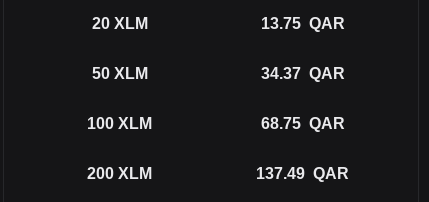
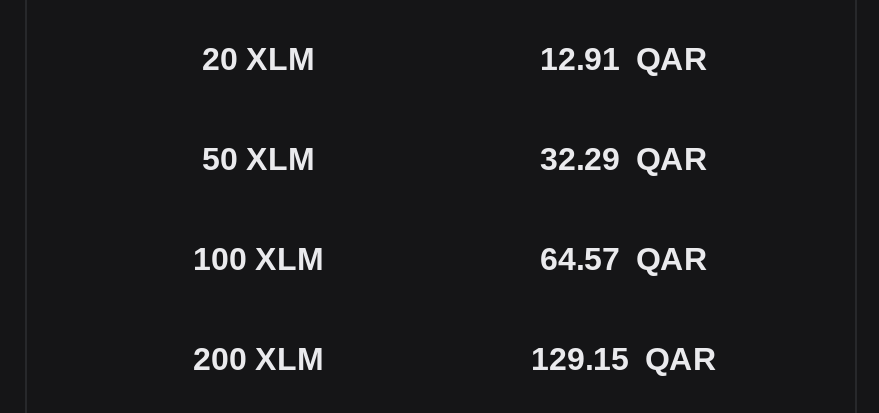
- 13.75 QAR
+ 12.91 QAR

- 34.37 QAR
+ 32.29 QAR

- 68.75 QAR
+ 64.57 QAR

- 137.49 QAR
+ 129.15 QAR
